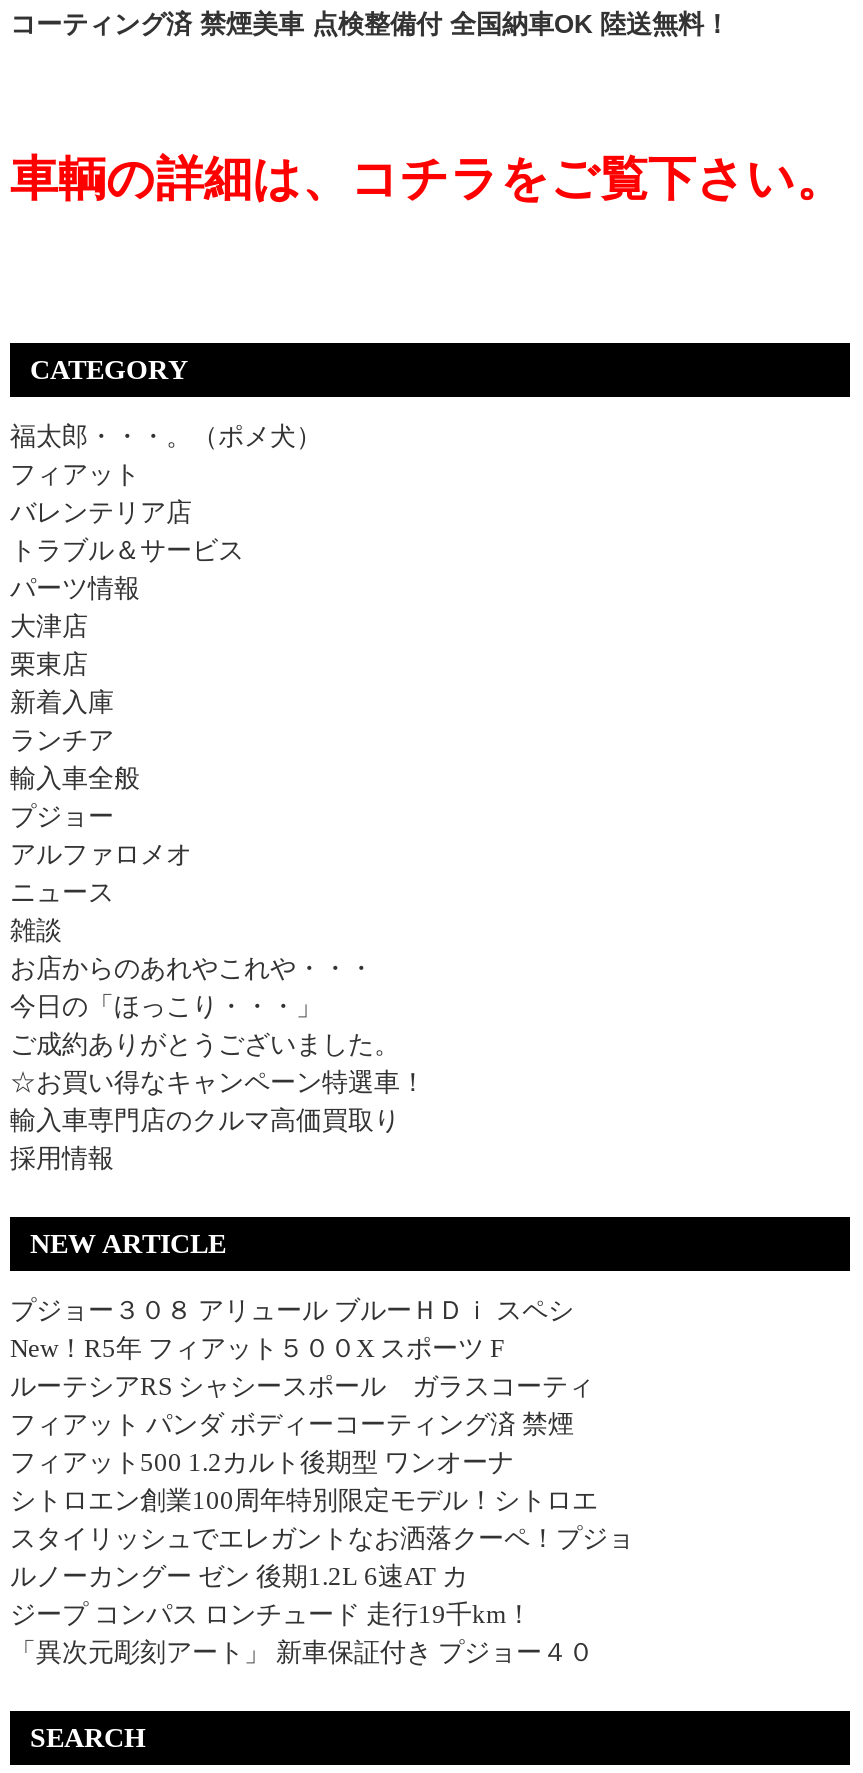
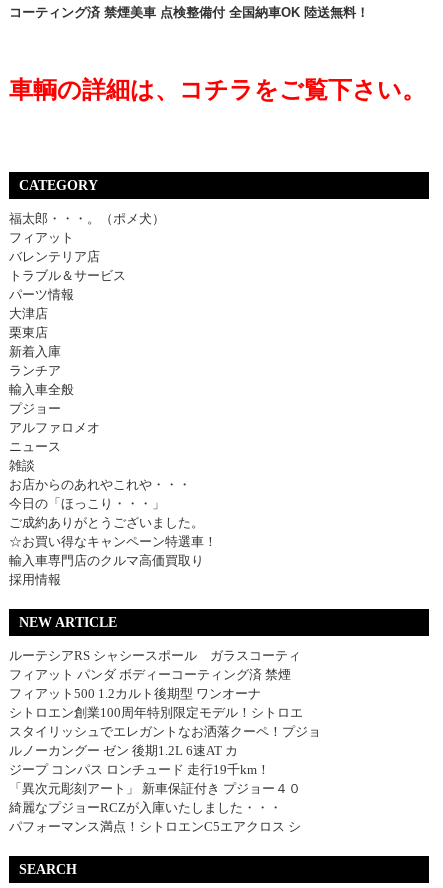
- プジョー３０８ アリュール ブルーＨＤｉ スペシ
- New！R5年 フィアット５００X スポーツ F

moved up: ルーテシアRS シャシースポール ガラスコーティ | フィアット パンダ ボディーコーティング済 禁煙 | フィアット500 1.2カルト後期型 ワンオーナ | シトロエン創業100周年特別限定モデル！シトロエ | スタイリッシュでエレガントなお洒落クーペ！プジョ | ルノーカングー ゼン 後期1.2L 6速AT カ | ジープ コンパス ロンチュード 走行19千km！ | 「異次元彫刻アート」 新車保証付き プジョー４０

+ 綺麗なプジョーRCZが入庫いたしました・・・
+ パフォーマンス満点！シトロエンC5エアクロス シ
